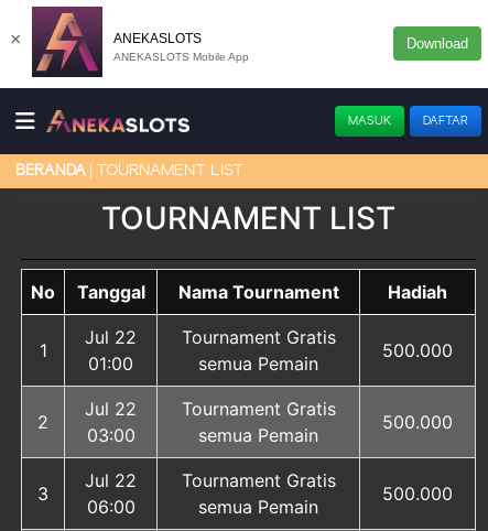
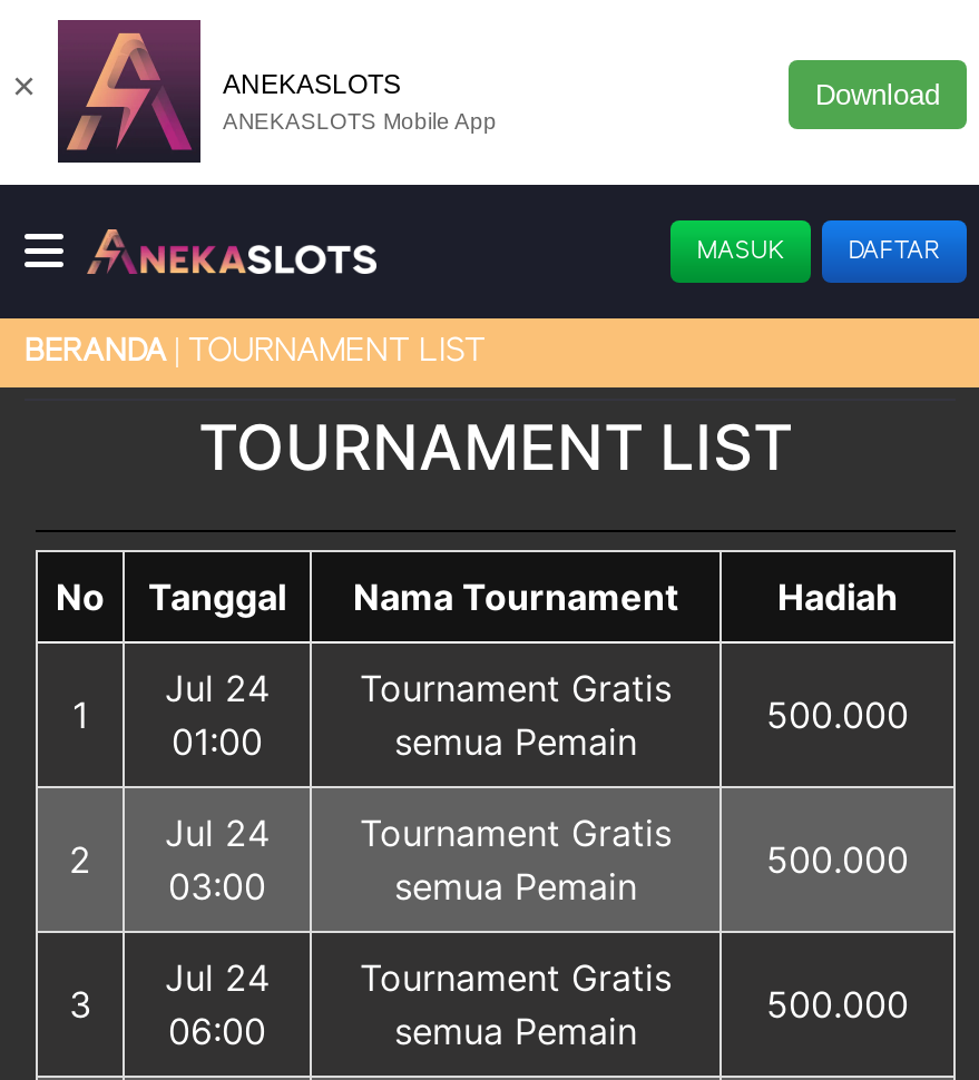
- Jul 22
+ Jul 24

- Jul 22
+ Jul 24

- Jul 22
+ Jul 24
